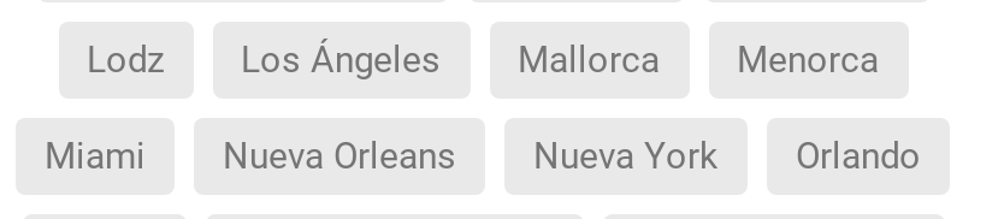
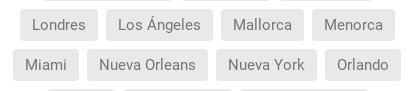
- Lodz
+ Londres
